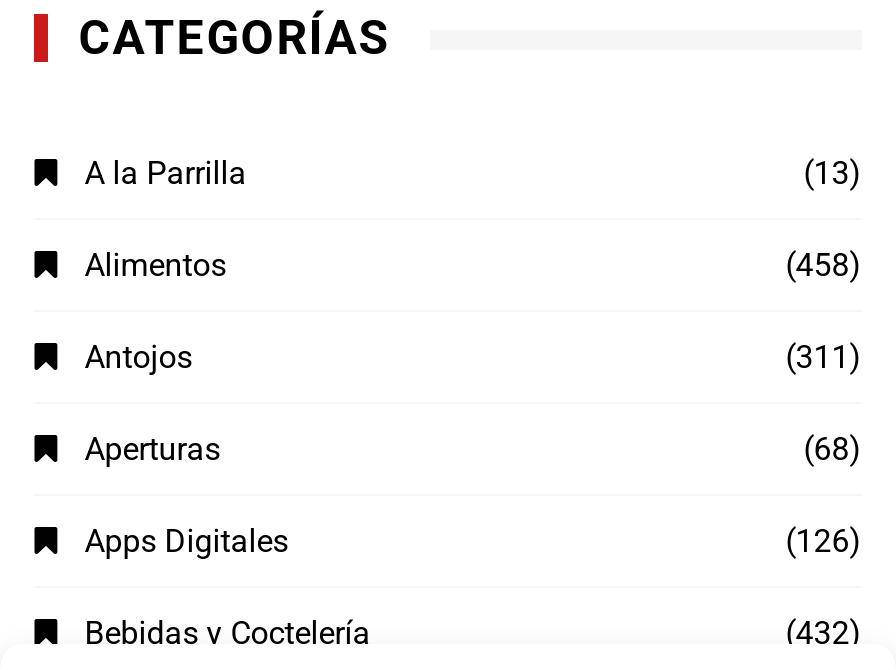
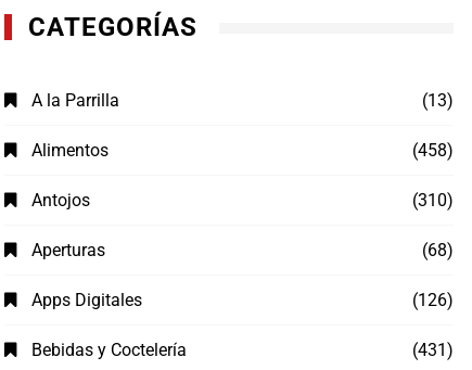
- (311)
+ (310)

- (432)
+ (431)
